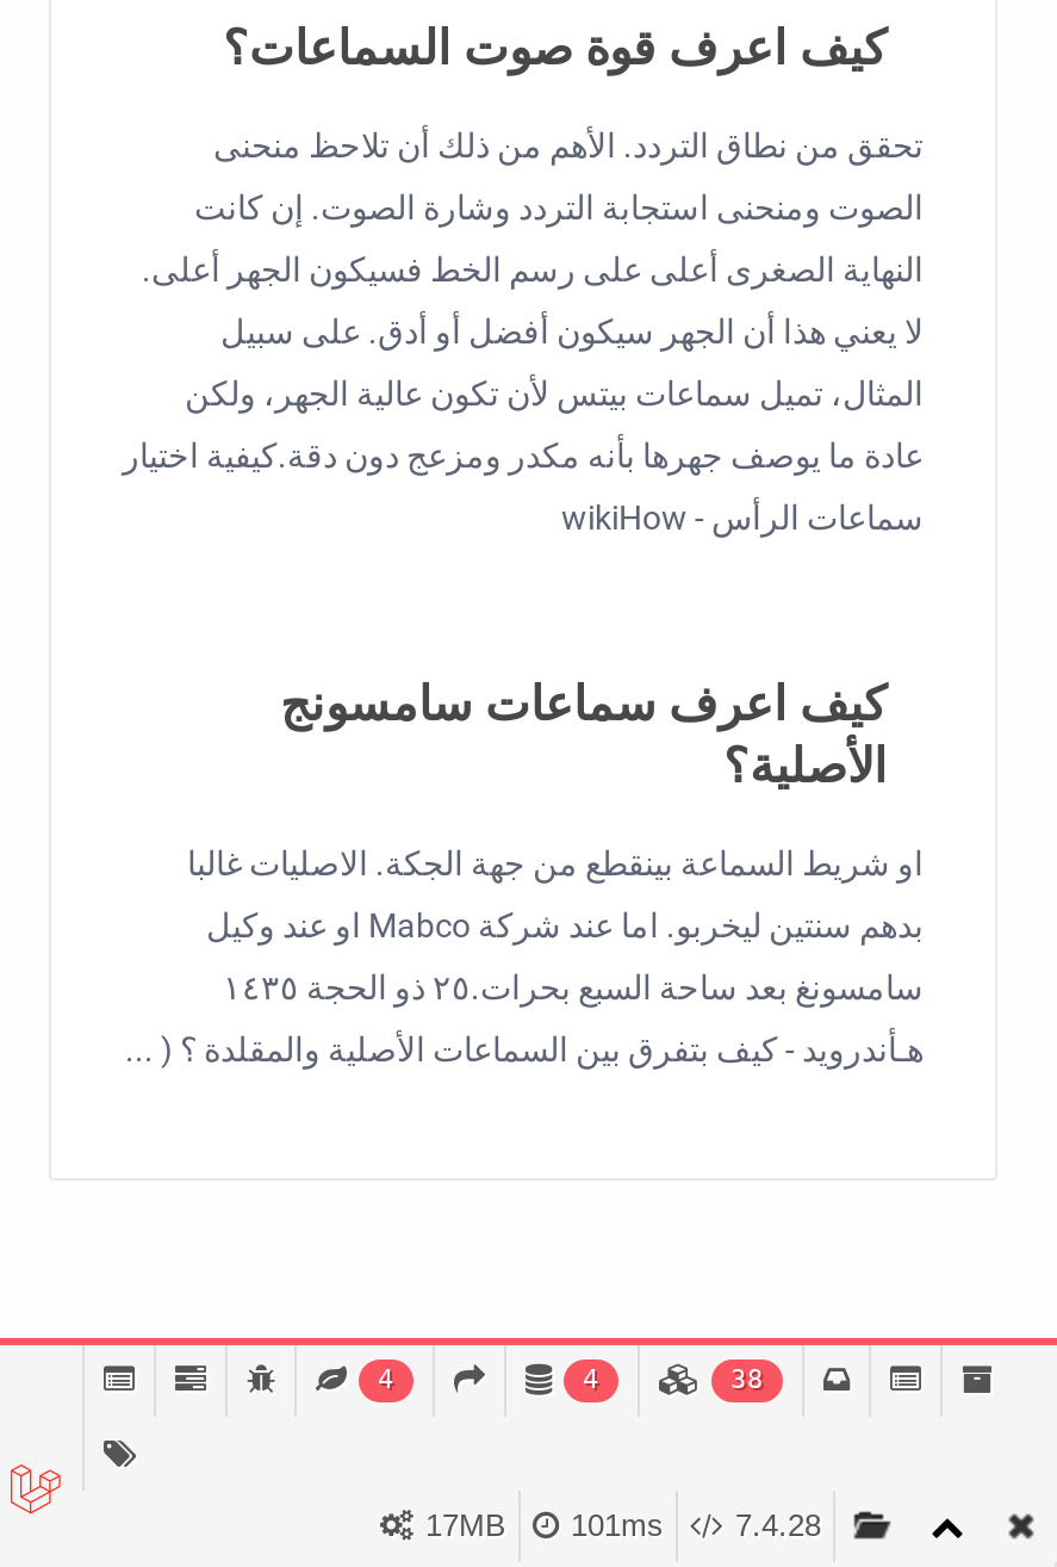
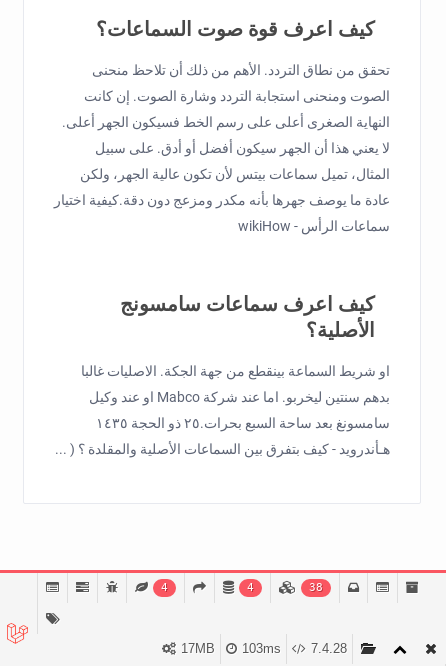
- 17MB 101ms 7.4.28
+ 17MB 103ms 7.4.28
